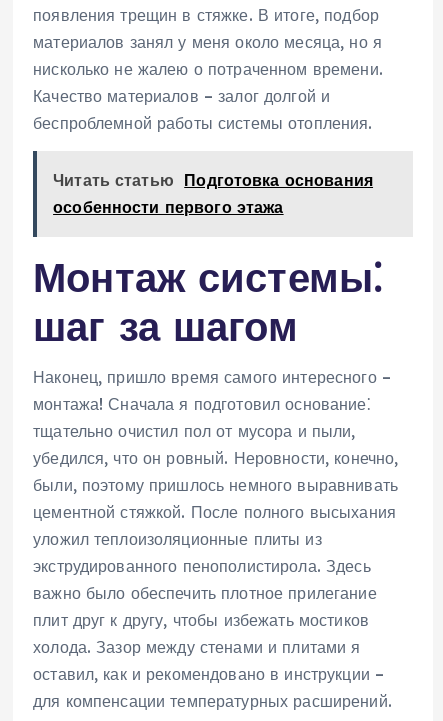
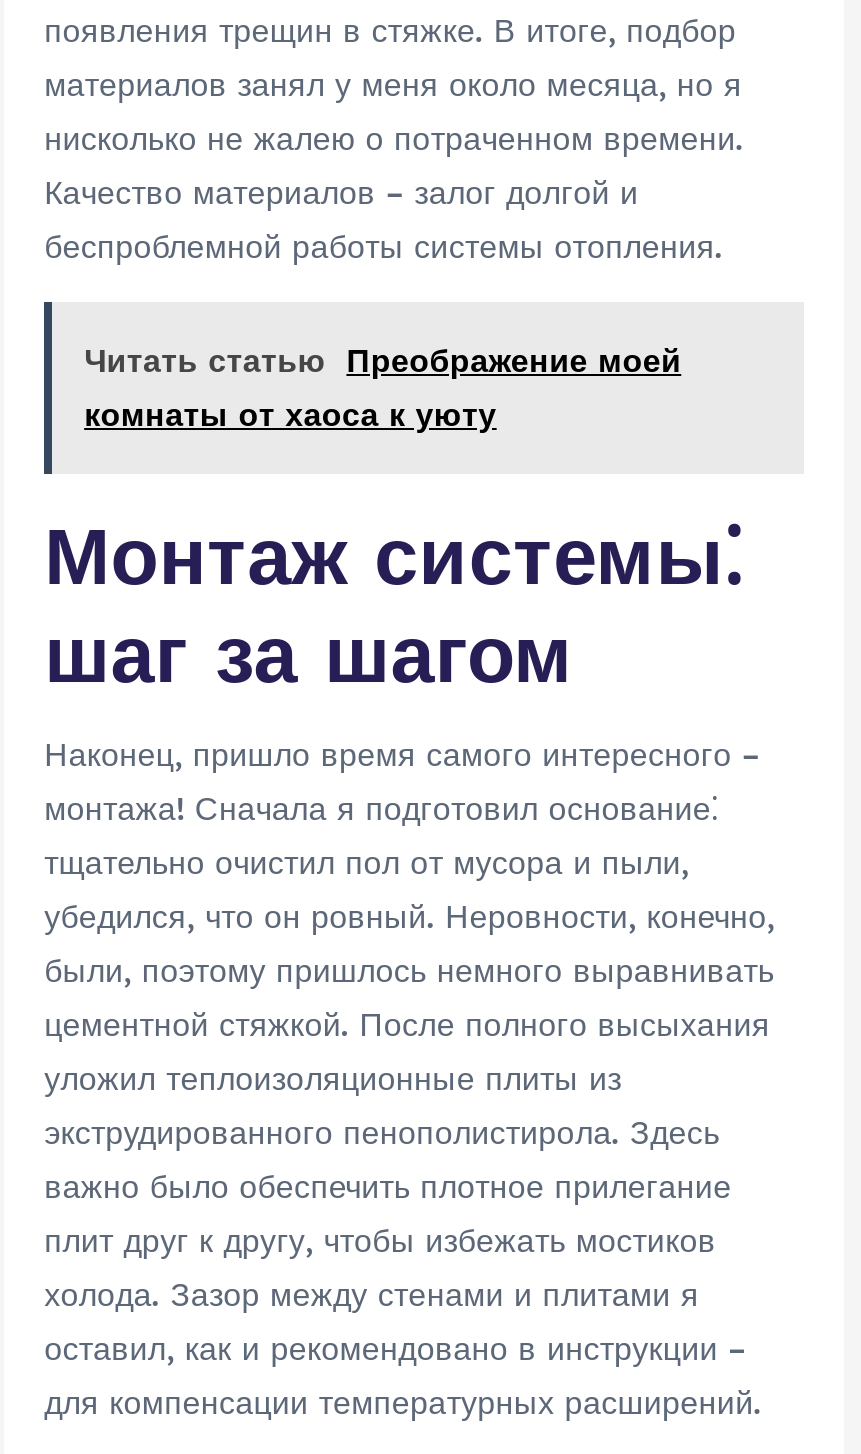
- Читать статью Подготовка основания
- особенности первого этажа
+ Читать статью Преображение моей
+ комнаты от хаоса к уюту
